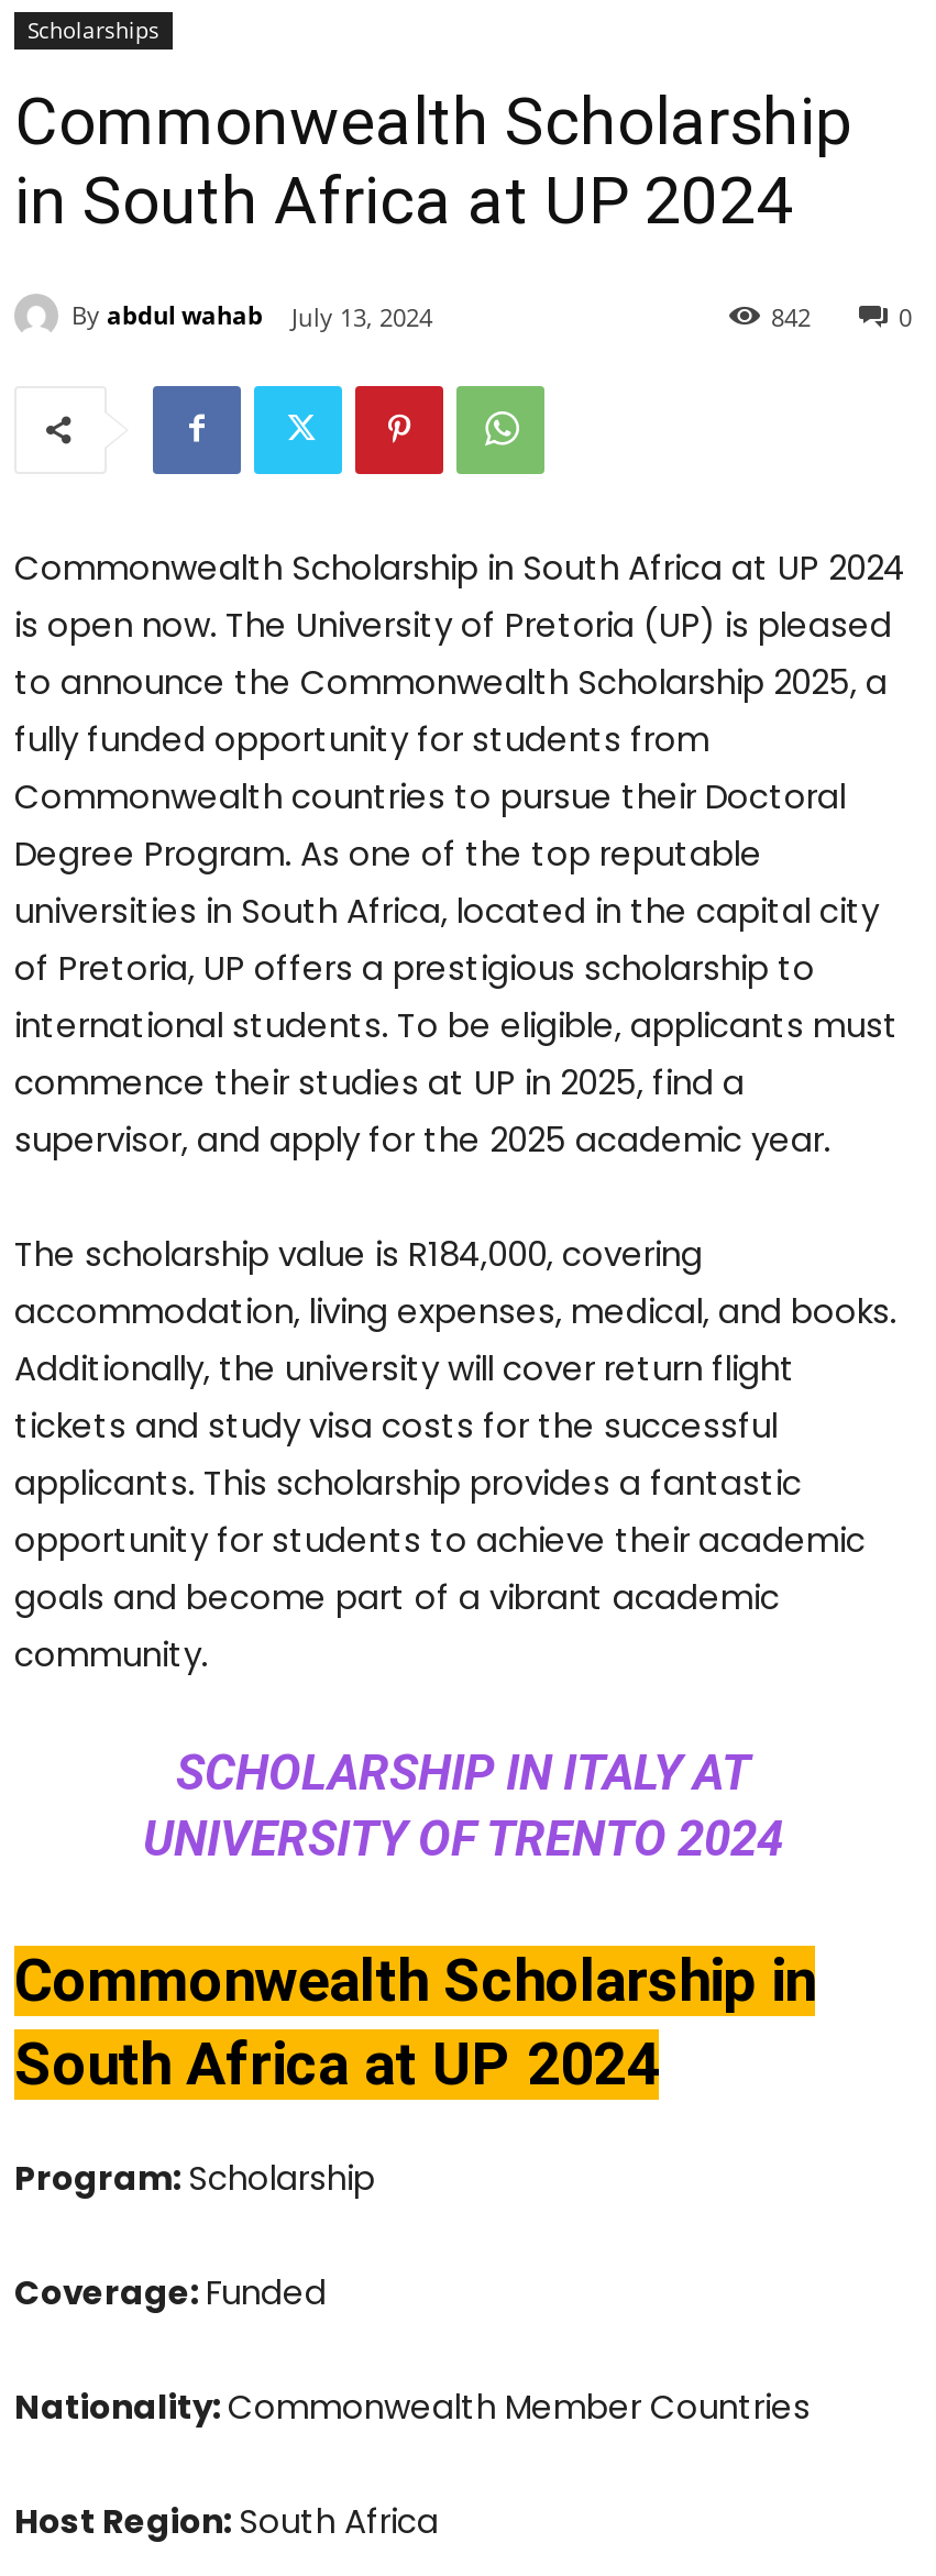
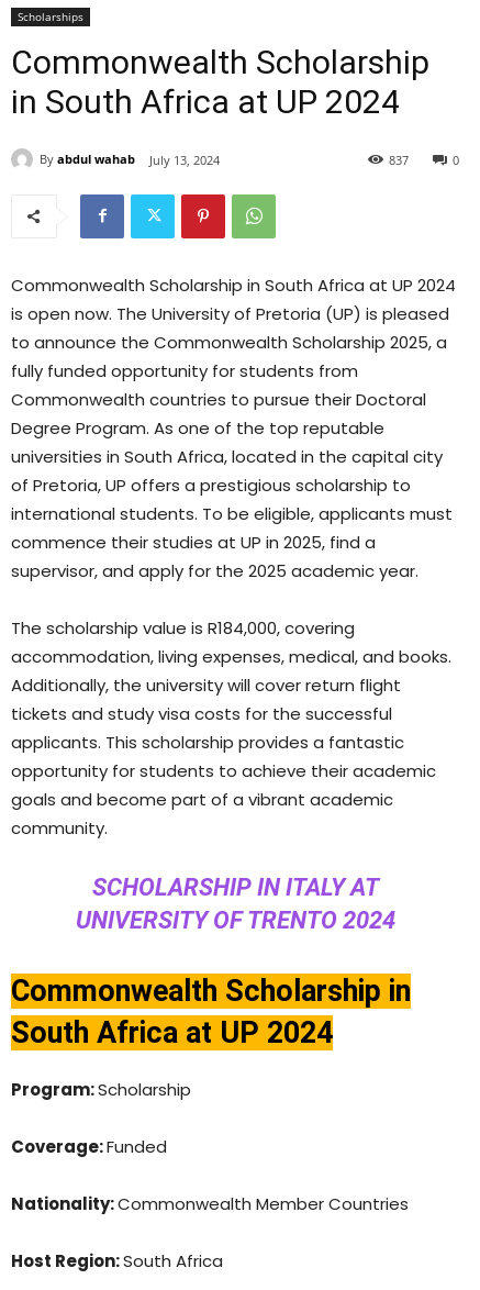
- 842
+ 837
